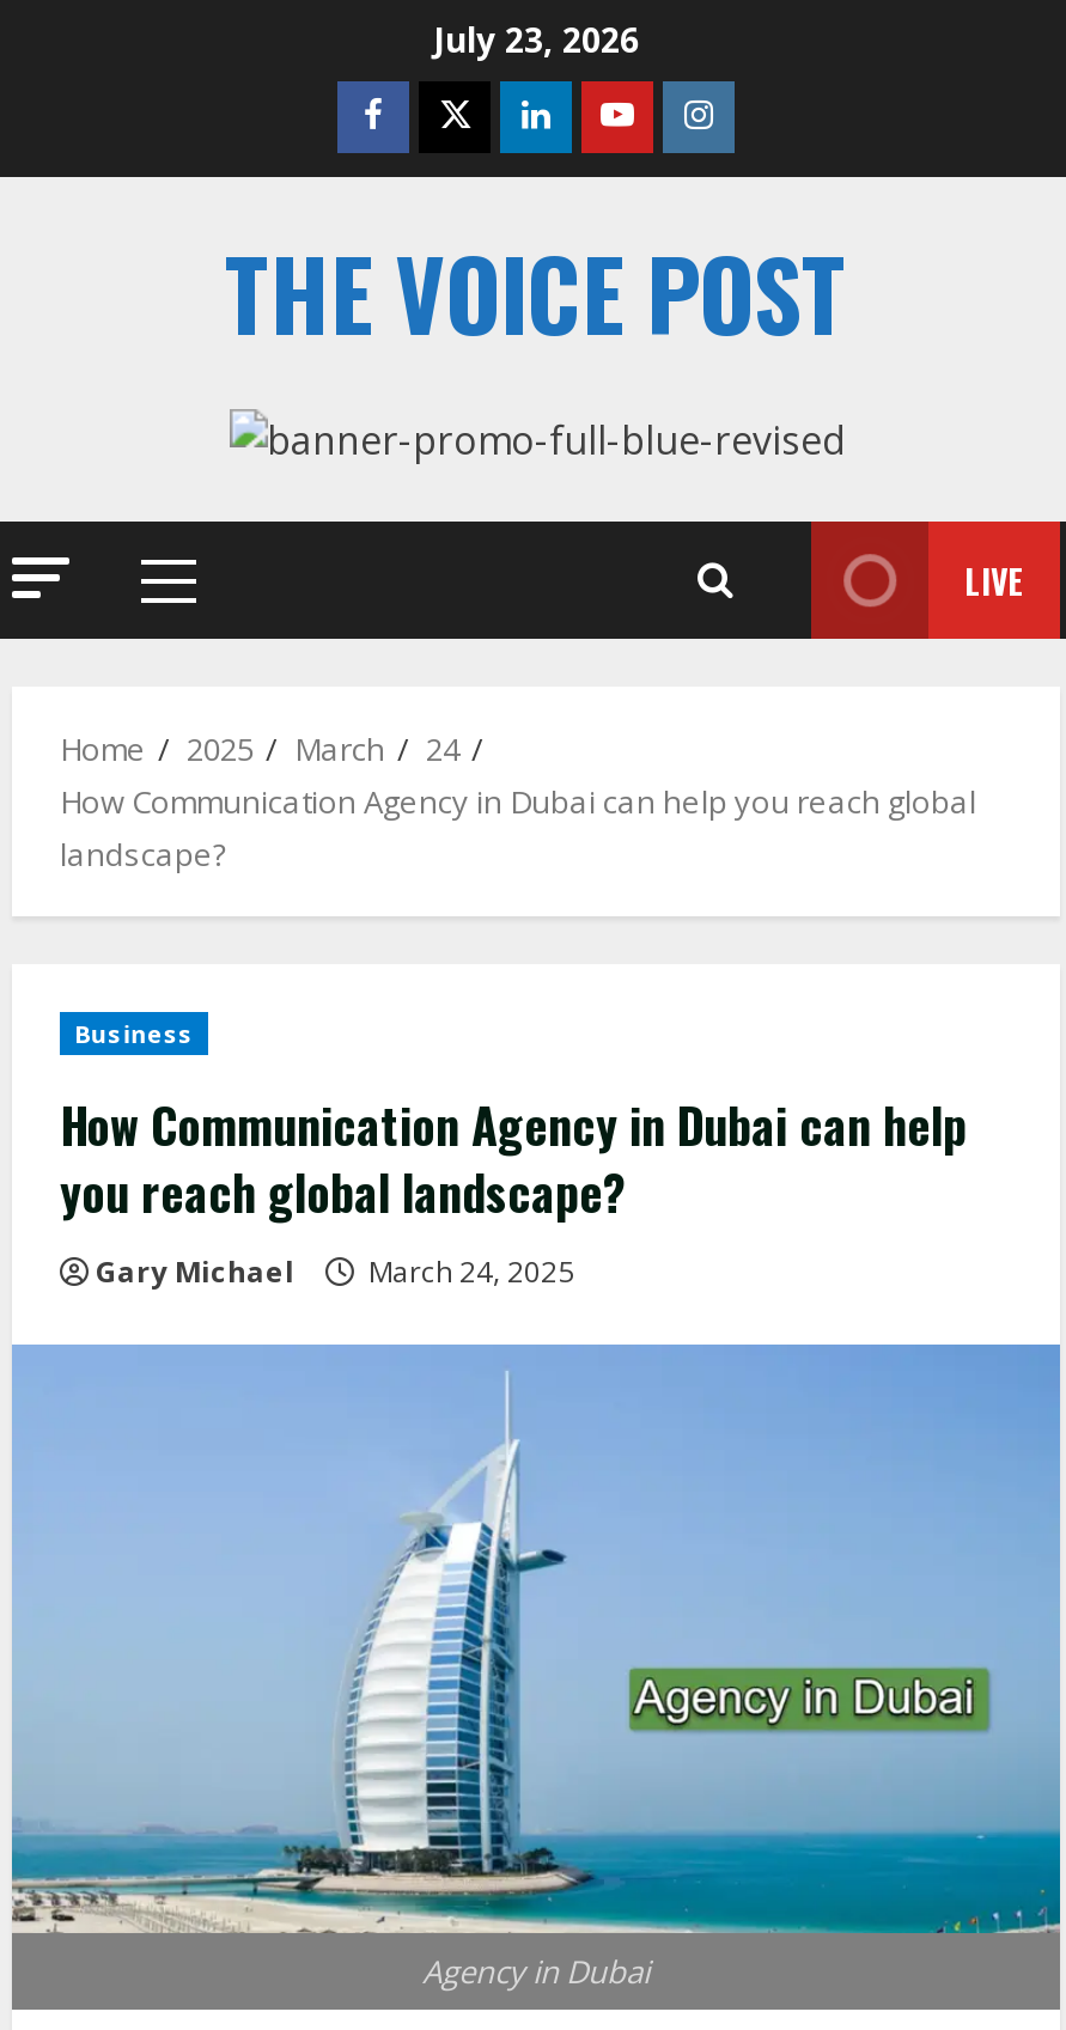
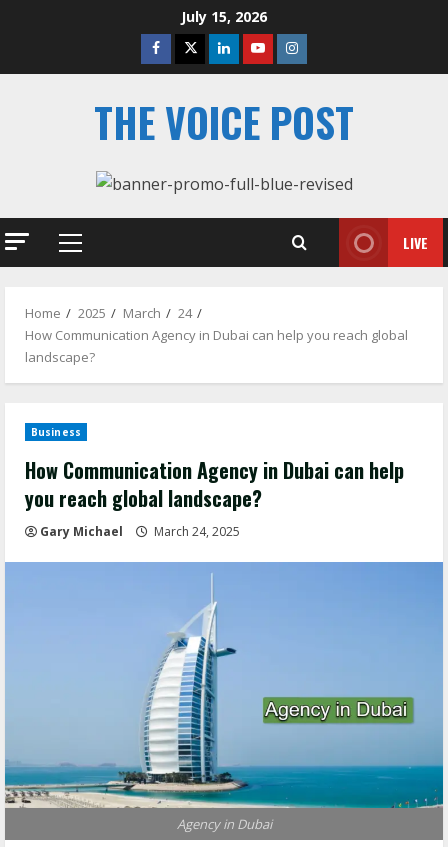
- July 23, 2026
+ July 15, 2026
